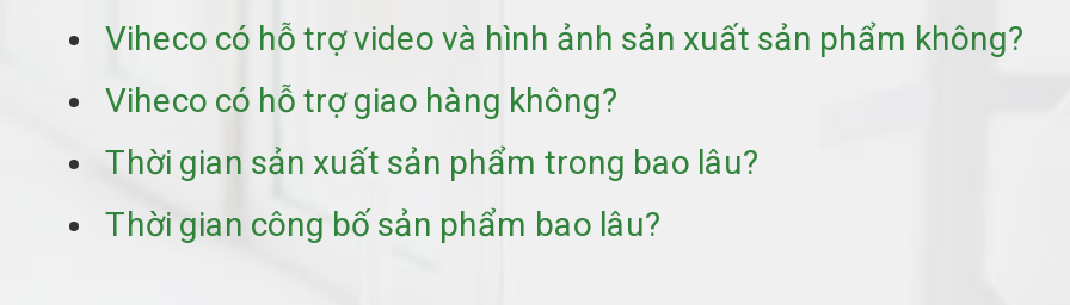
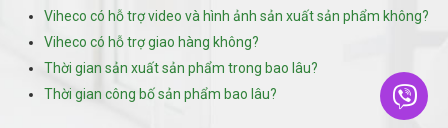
+ [image]
